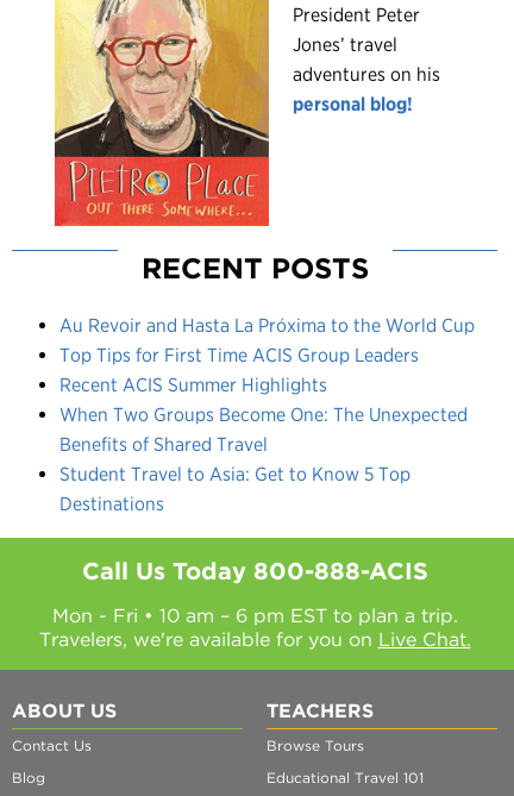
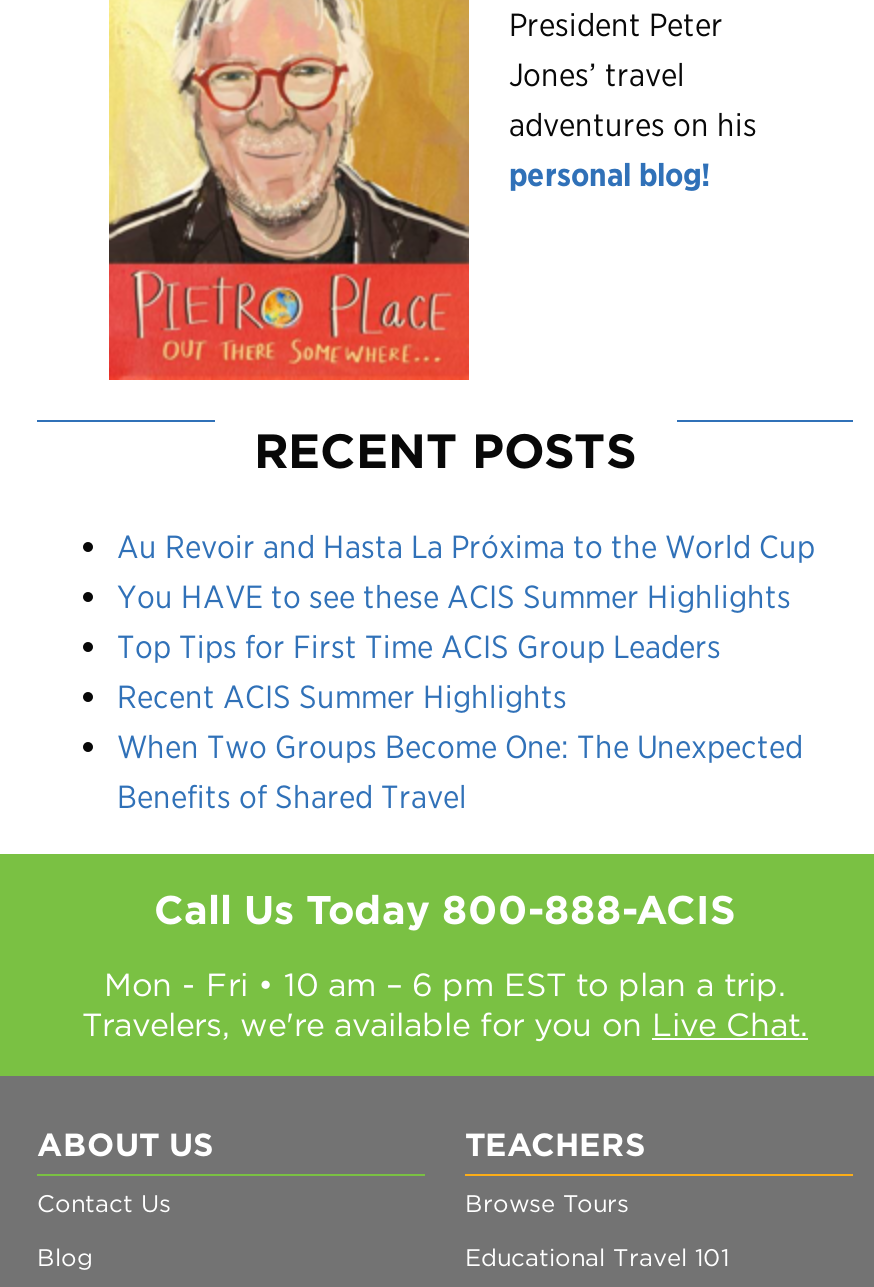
+ You HAVE to see these ACIS Summer Highlights

moved down: Top Tips for First Time ACIS Group Leaders | Recent ACIS Summer Highlights | When Two Groups Become One: The Unexpected | Benefits of Shared Travel

- Student Travel to Asia: Get to Know 5 Top
- Destinations
